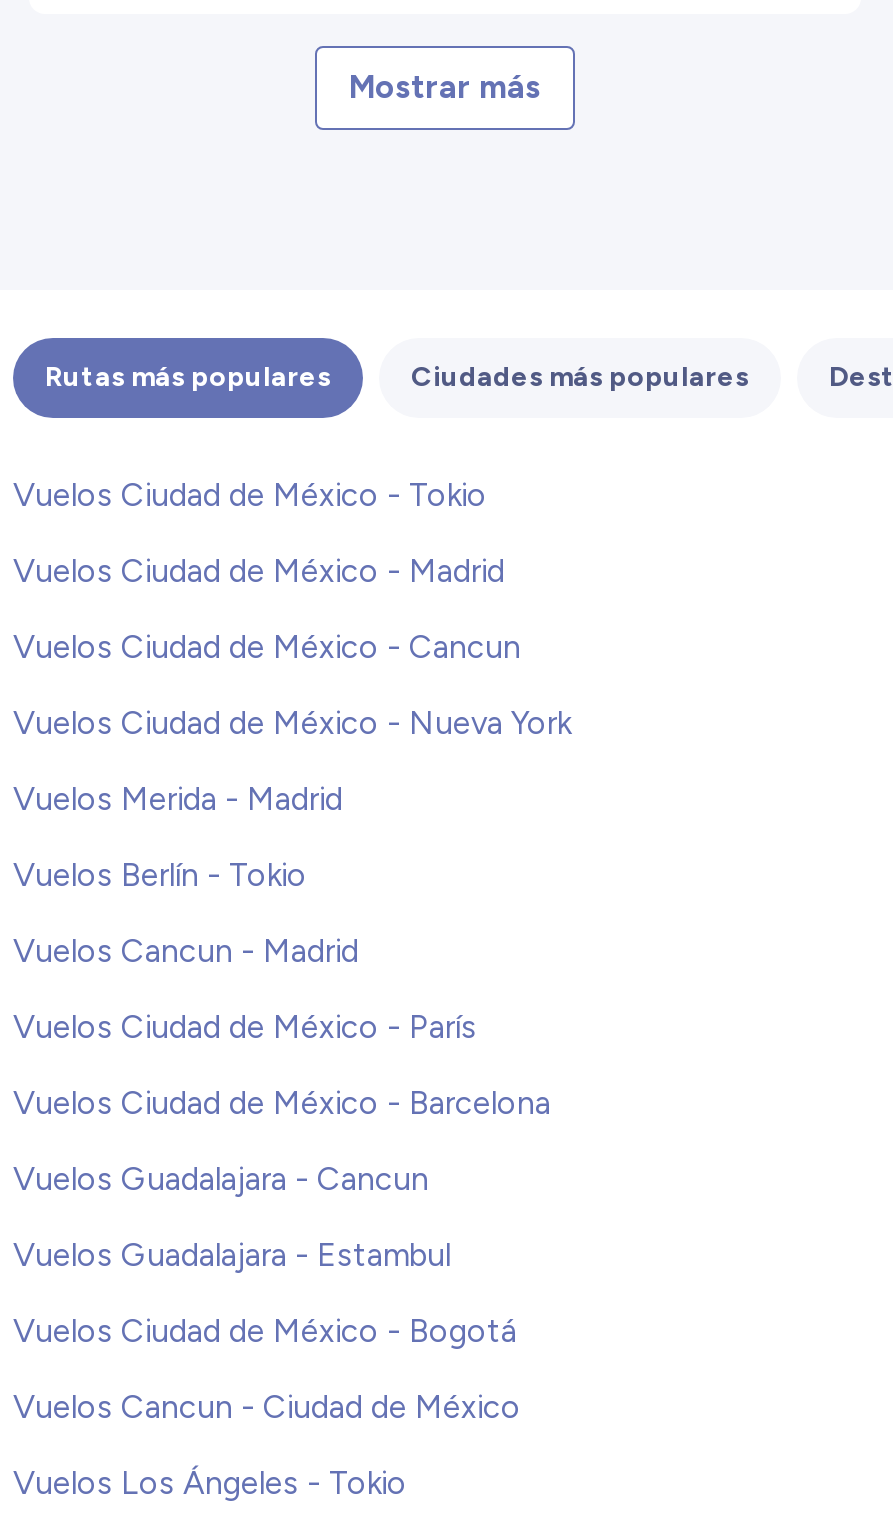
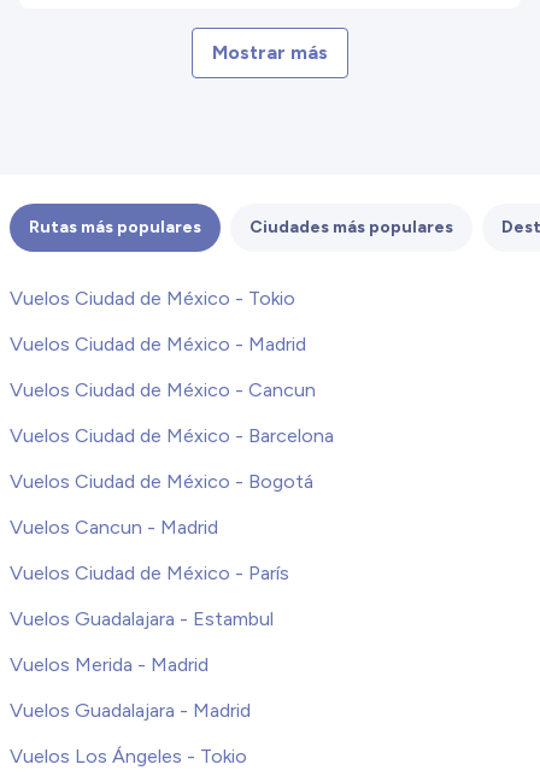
- Vuelos Ciudad de México - Nueva York
- Vuelos Berlín - Tokio

moved down: Vuelos Merida - Madrid

moved up: Vuelos Ciudad de México - Barcelona

- Vuelos Guadalajara - Cancun

moved up: Vuelos Ciudad de México - Bogotá

- Vuelos Cancun - Ciudad de México
+ Vuelos Guadalajara - Madrid
